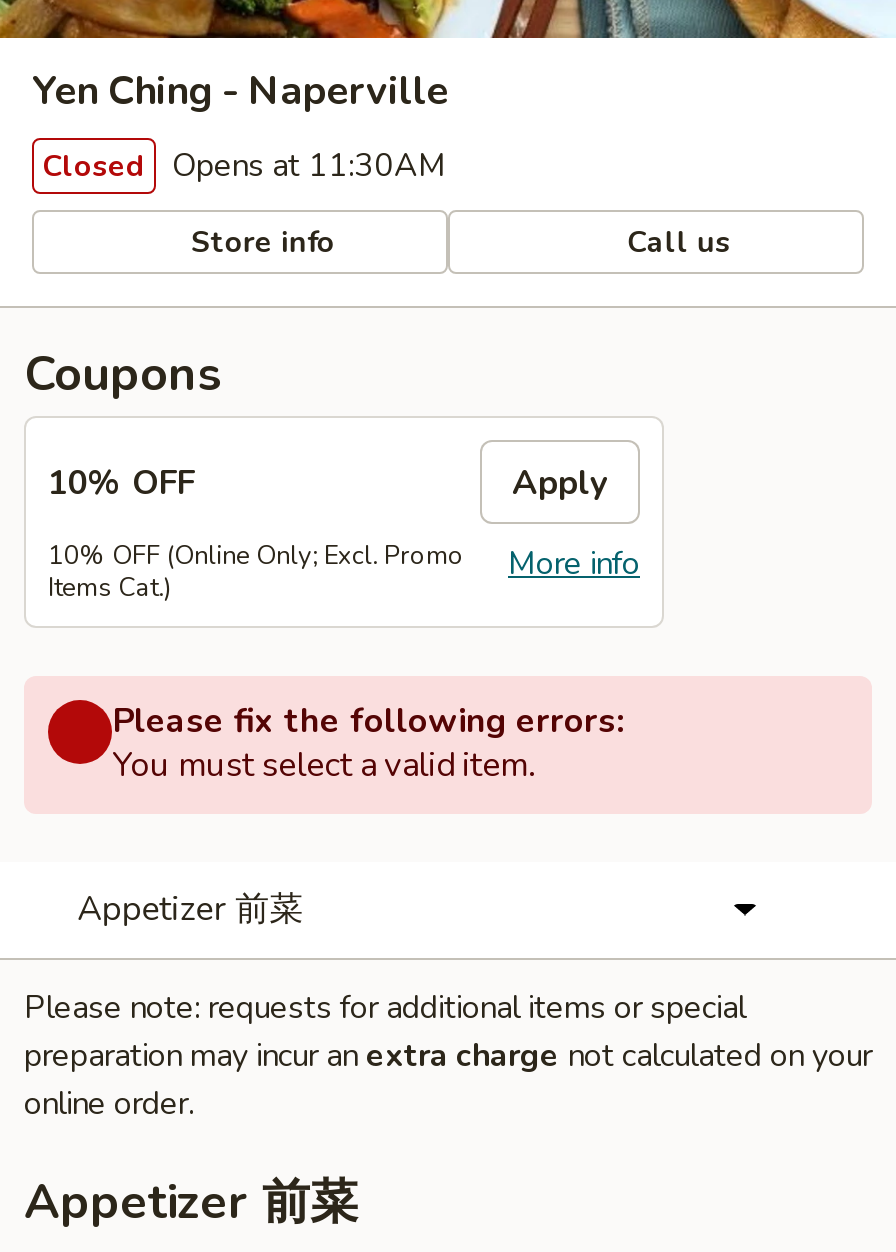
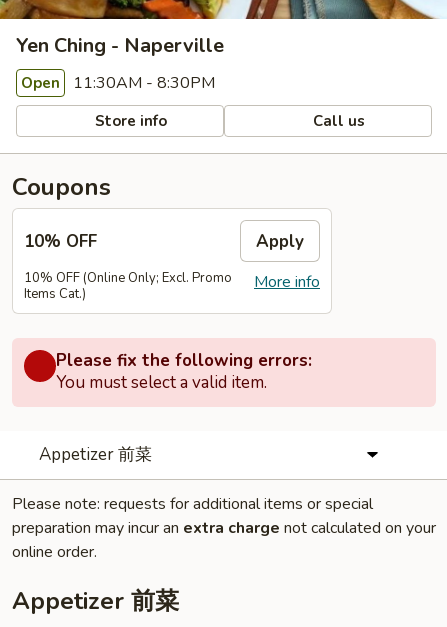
- Closed Opens at 11:30AM
+ Open 11:30AM - 8:30PM
